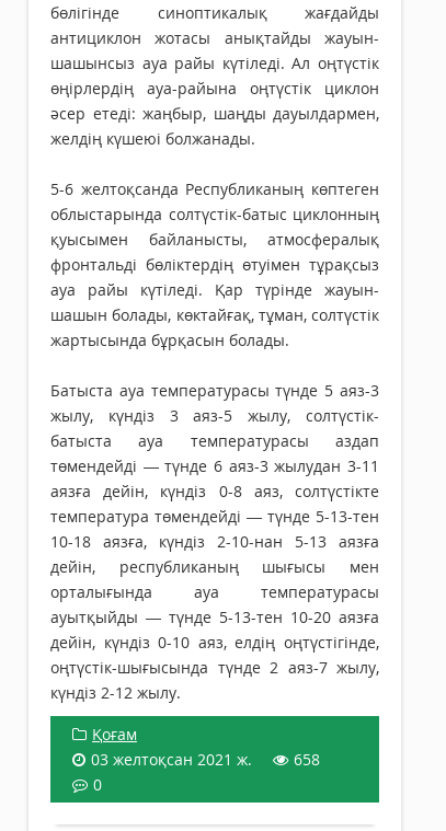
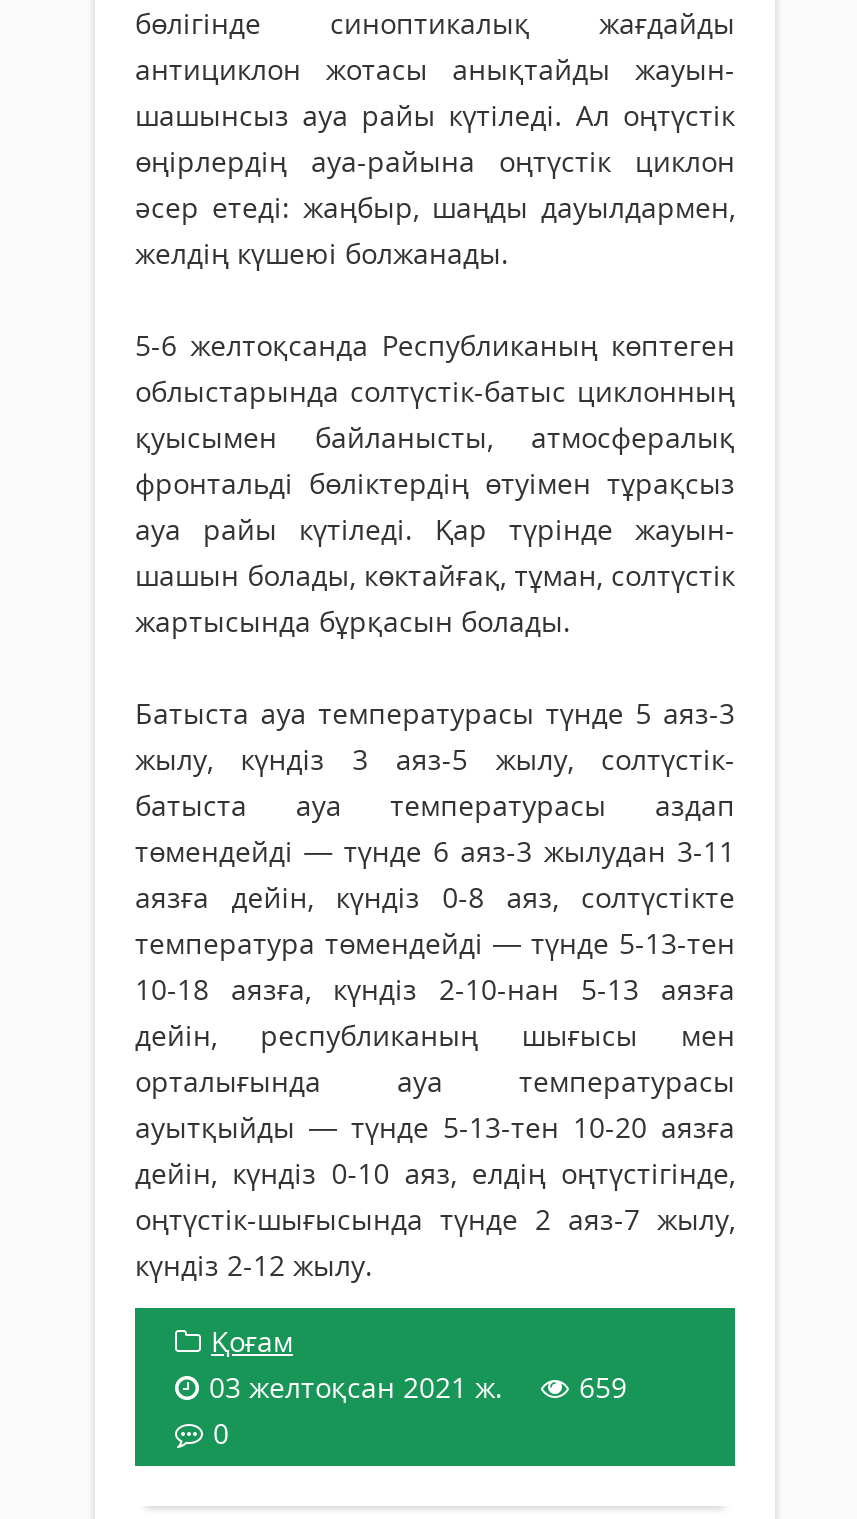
- 03 желтоқсан 2021 ж. 658
+ 03 желтоқсан 2021 ж. 659
